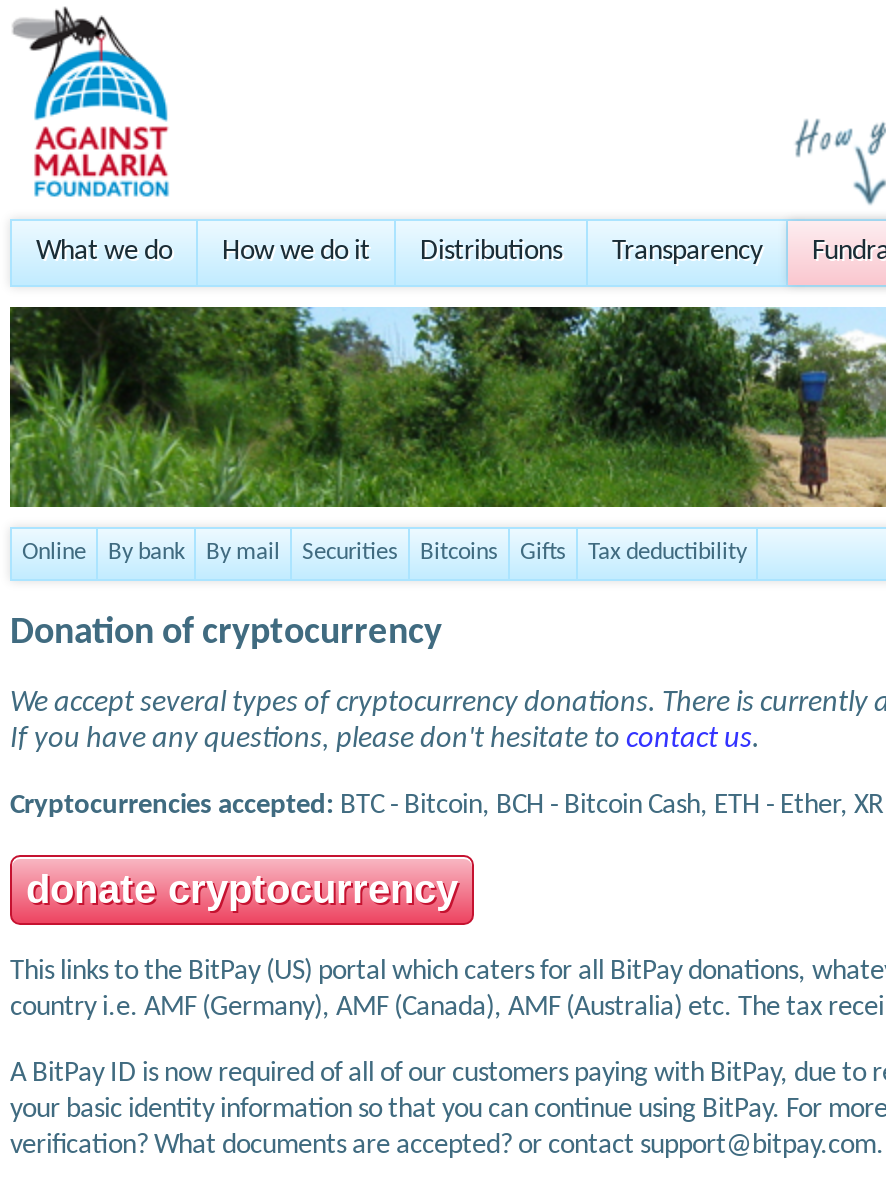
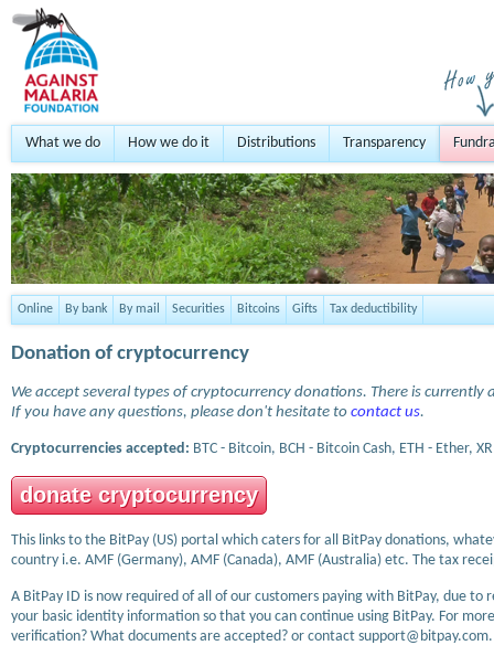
- [image]
+ [image]
